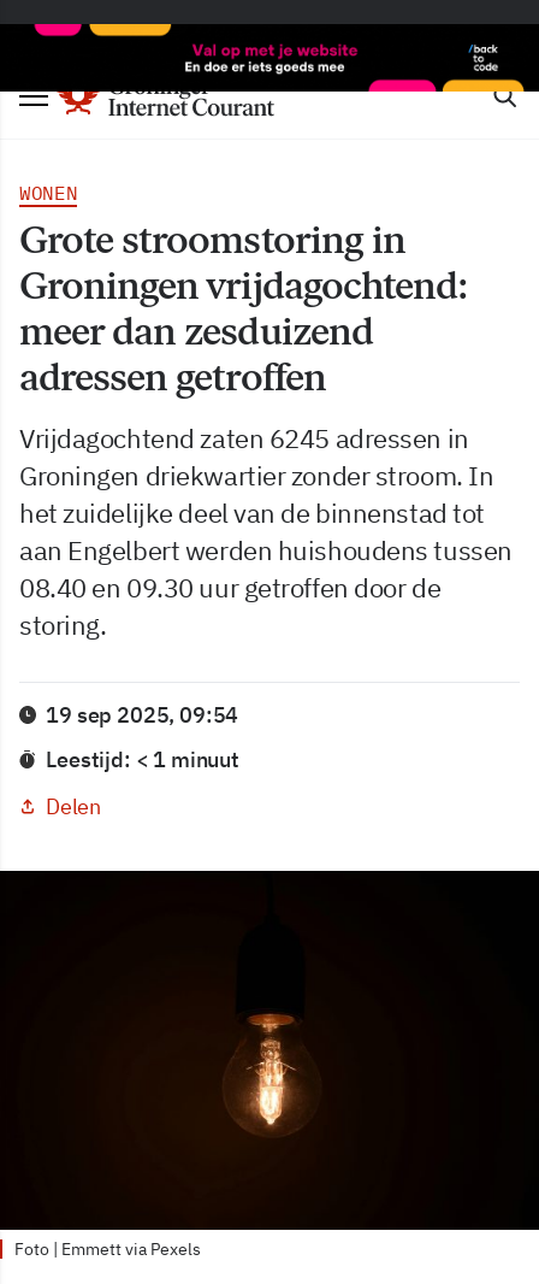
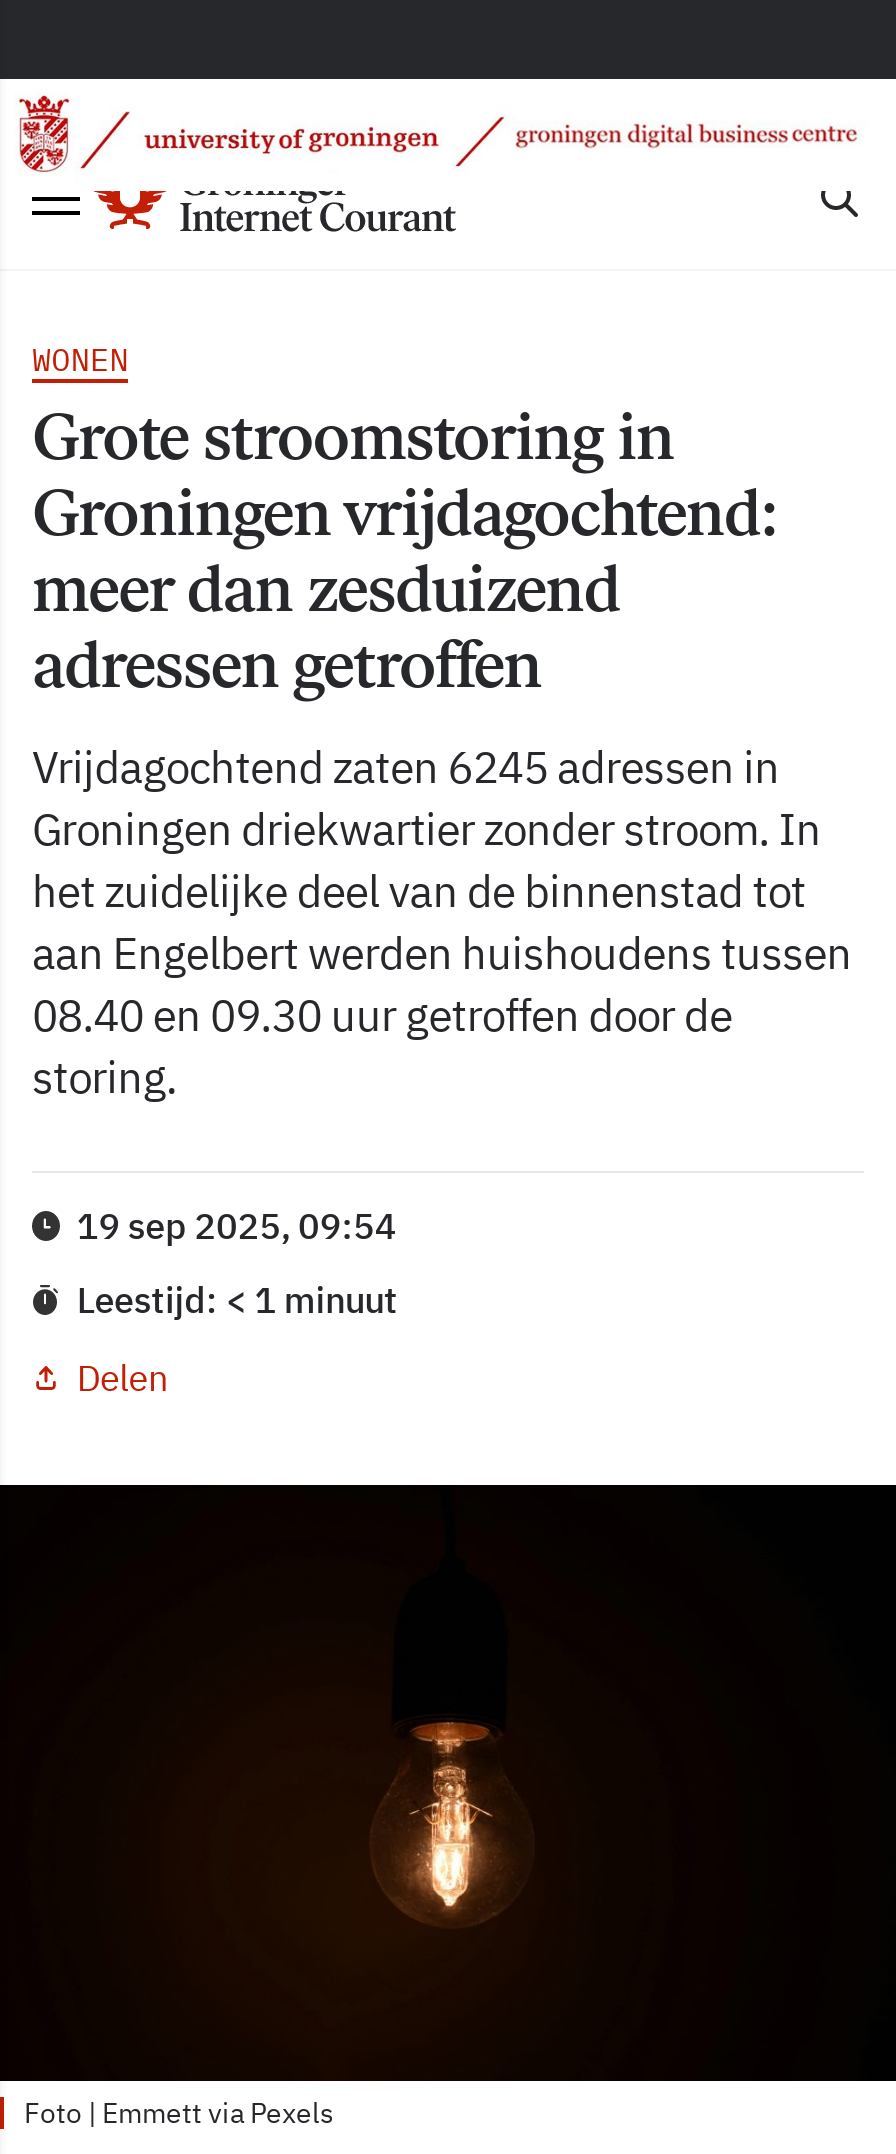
- [image]
+ [image]
